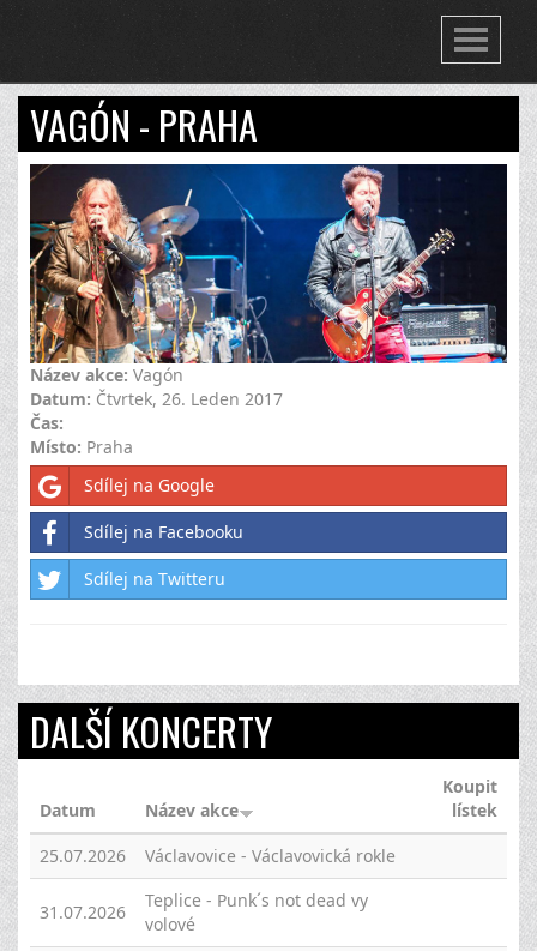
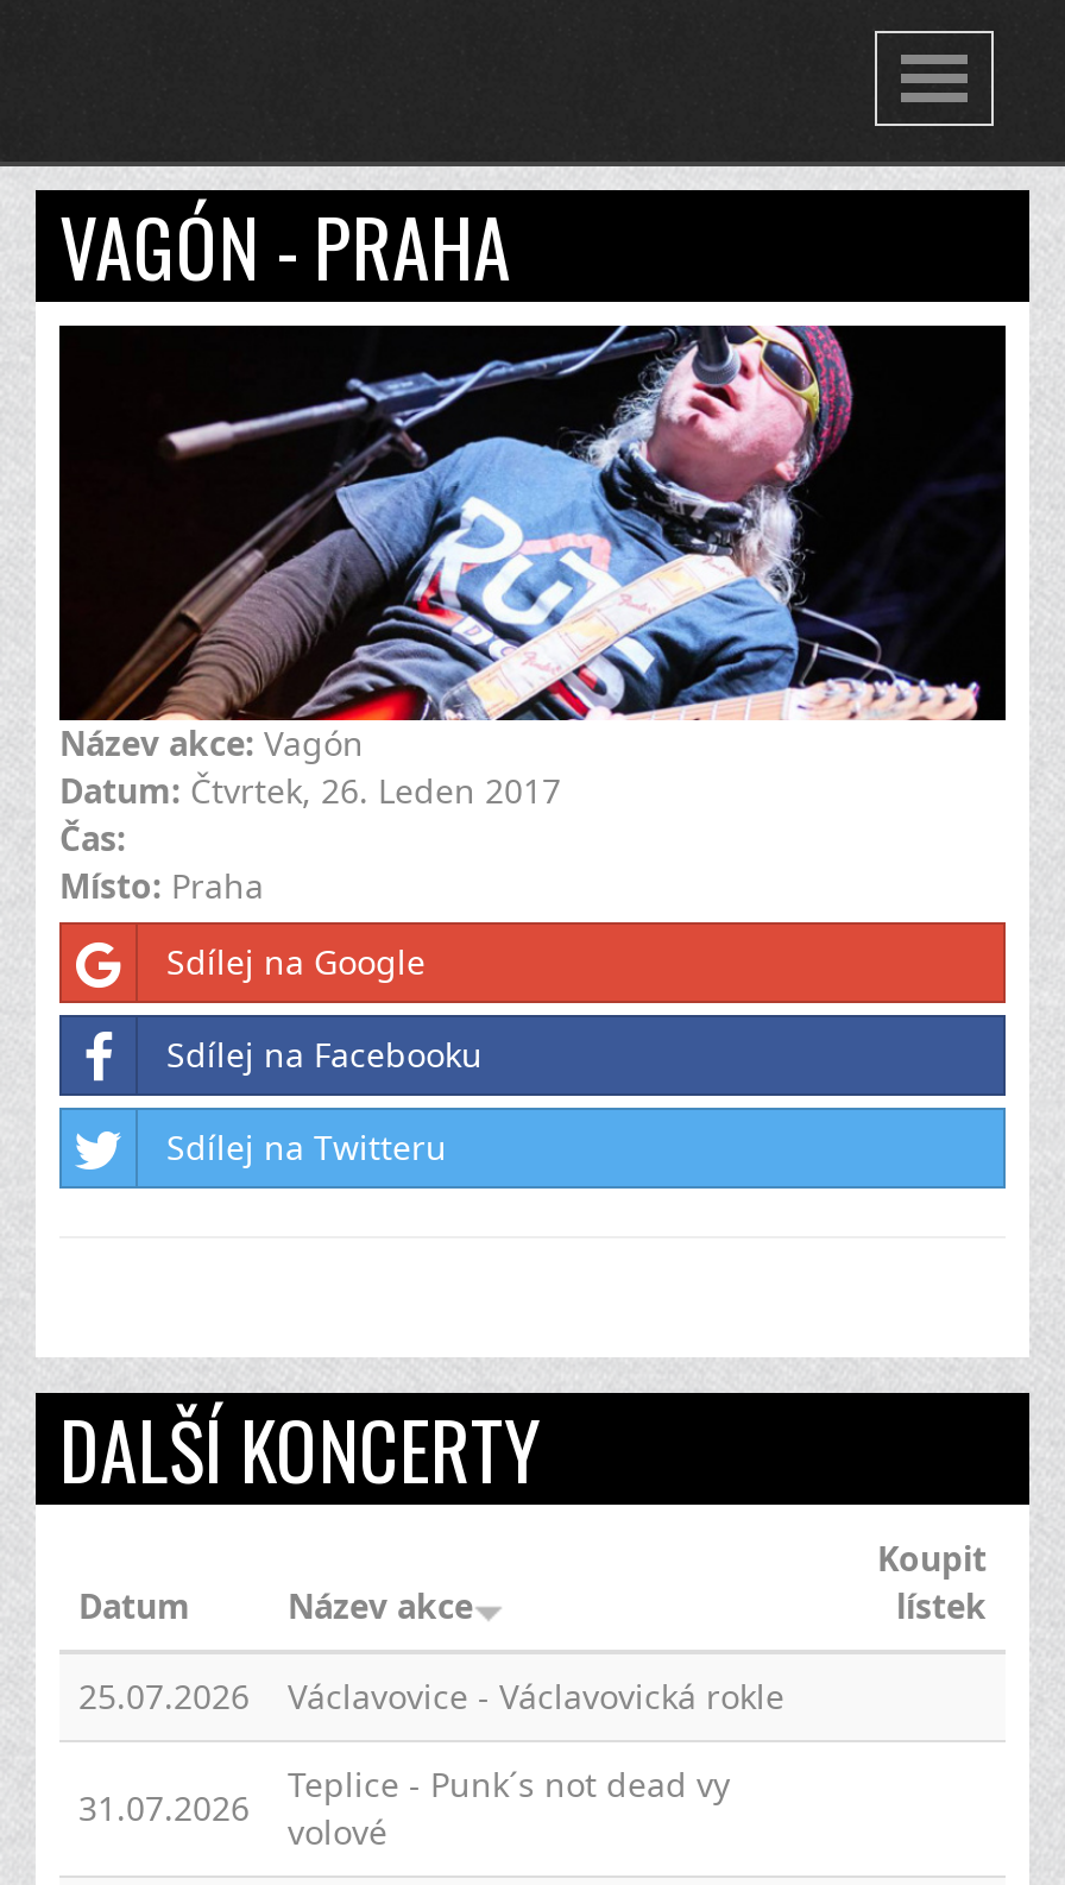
- [image]
+ [image]
